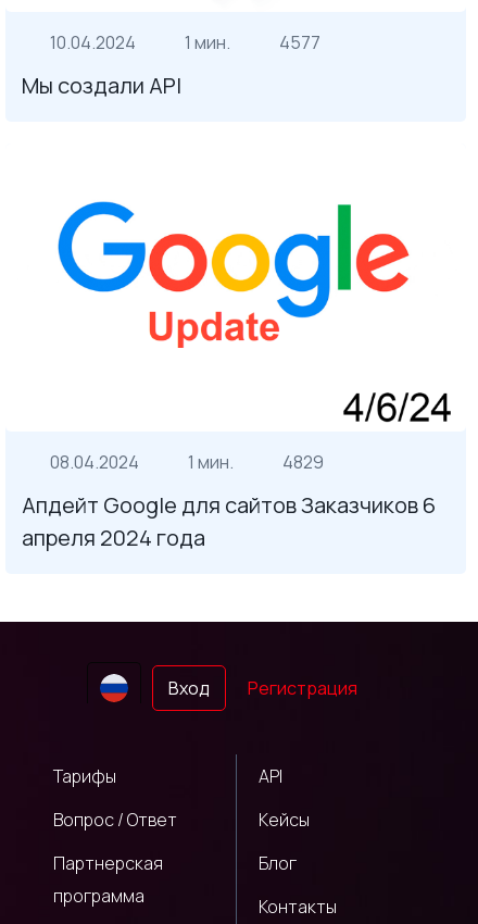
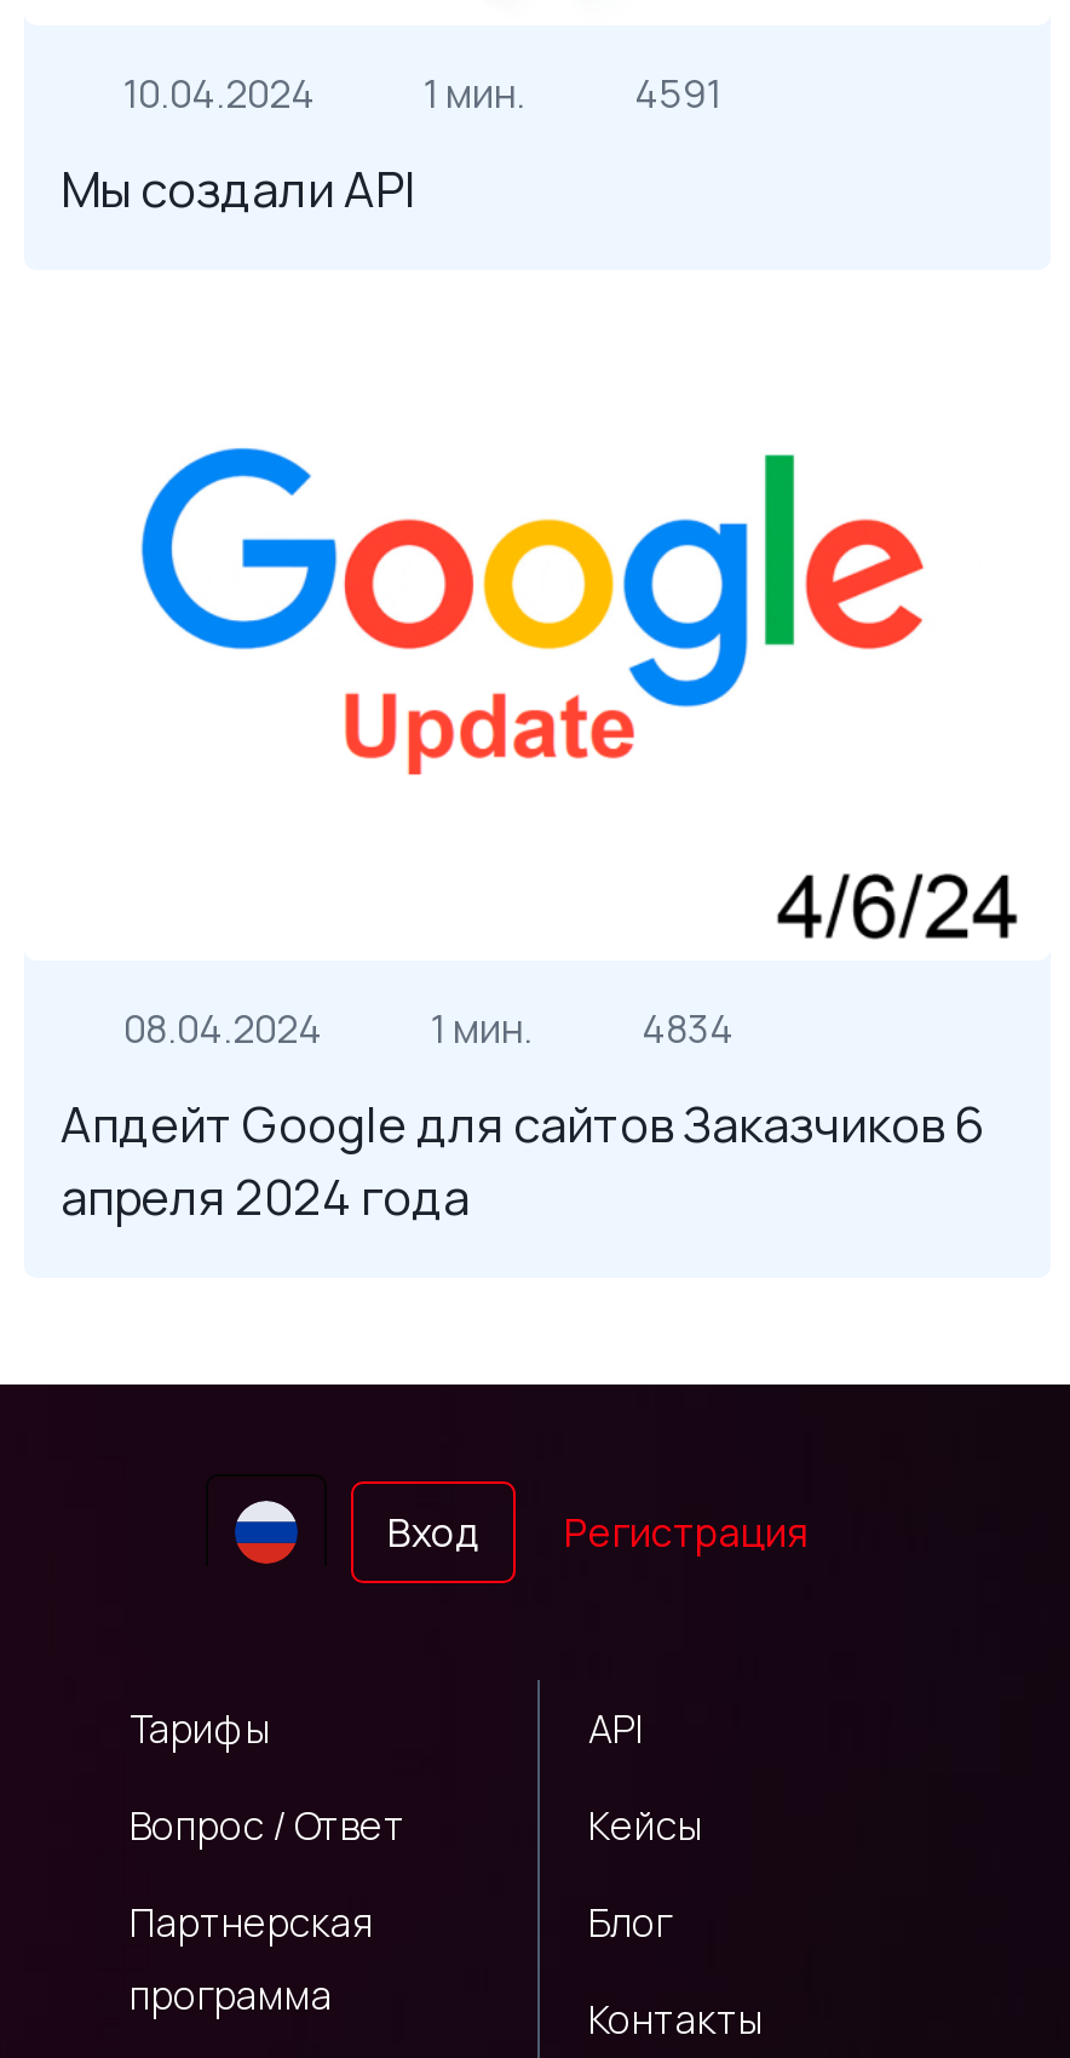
- 4577
+ 4591

- 4829
+ 4834
